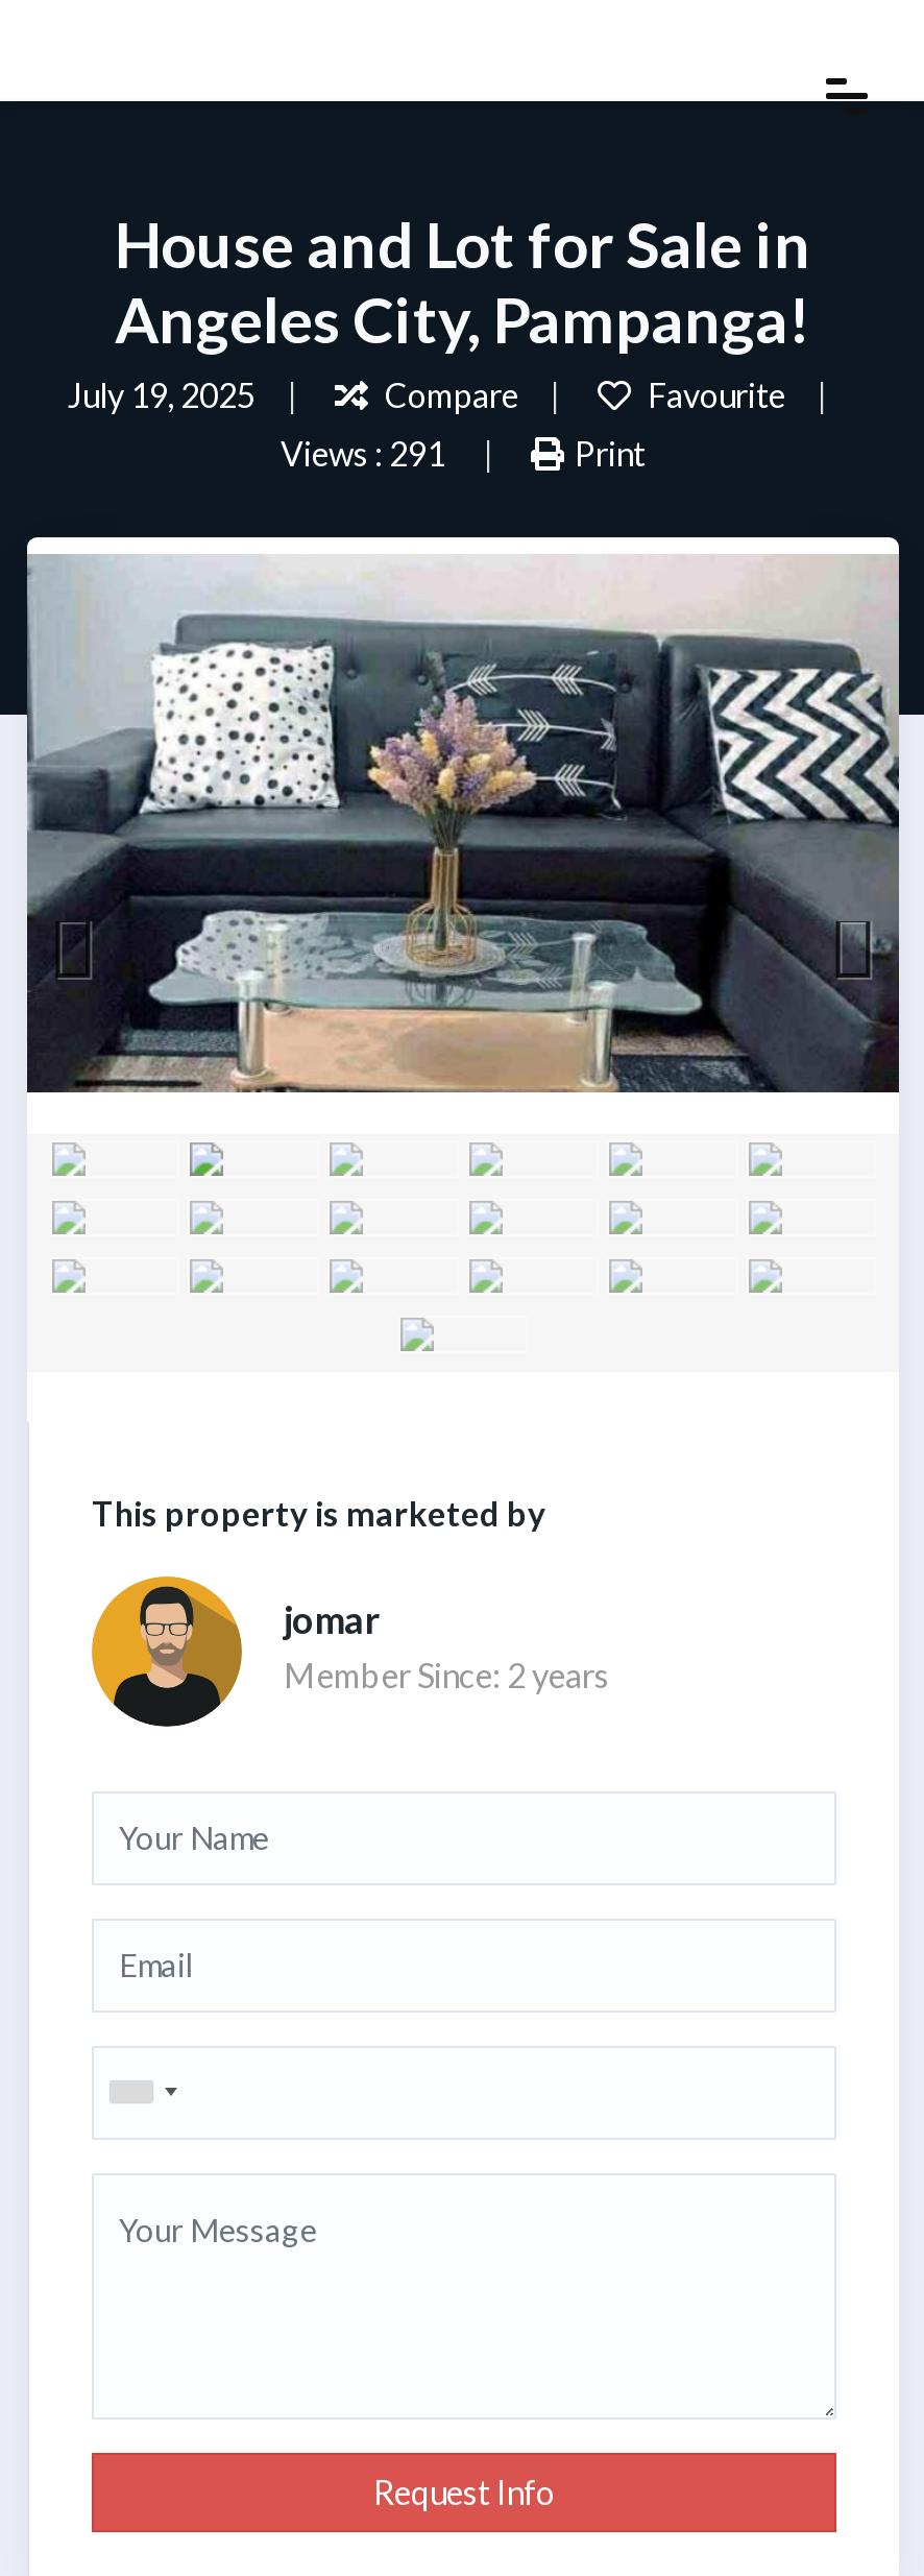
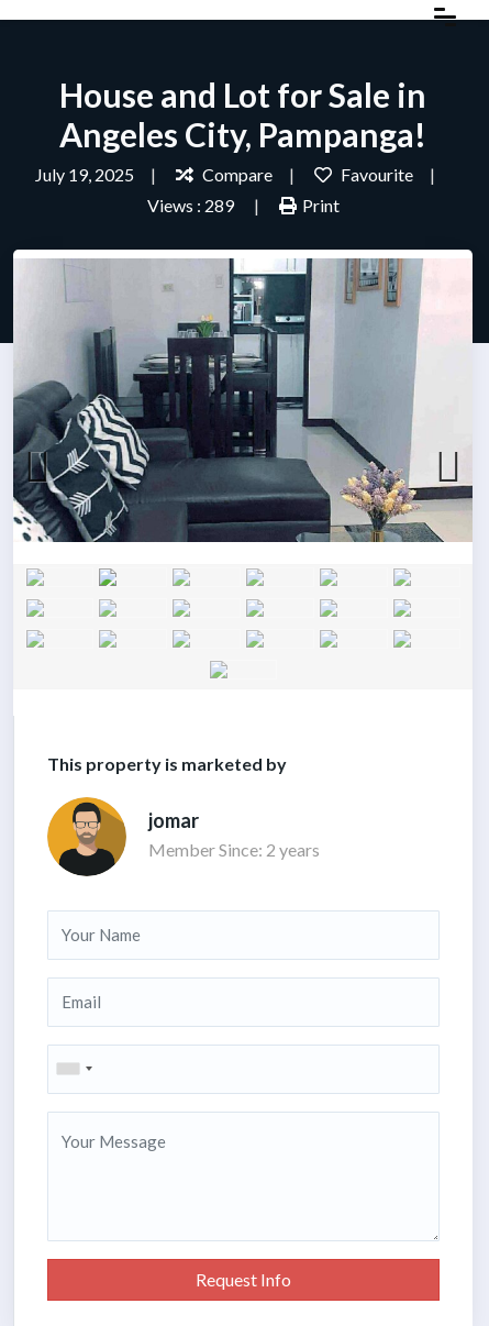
- Views : 291
+ Views : 289

- [image]
+ [image]
